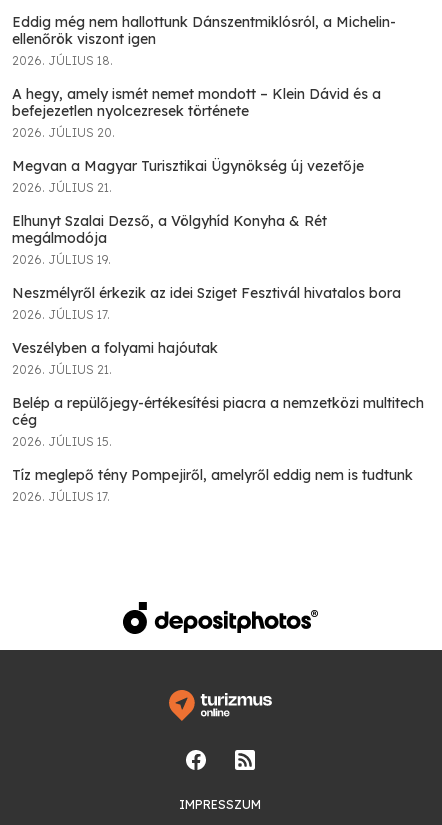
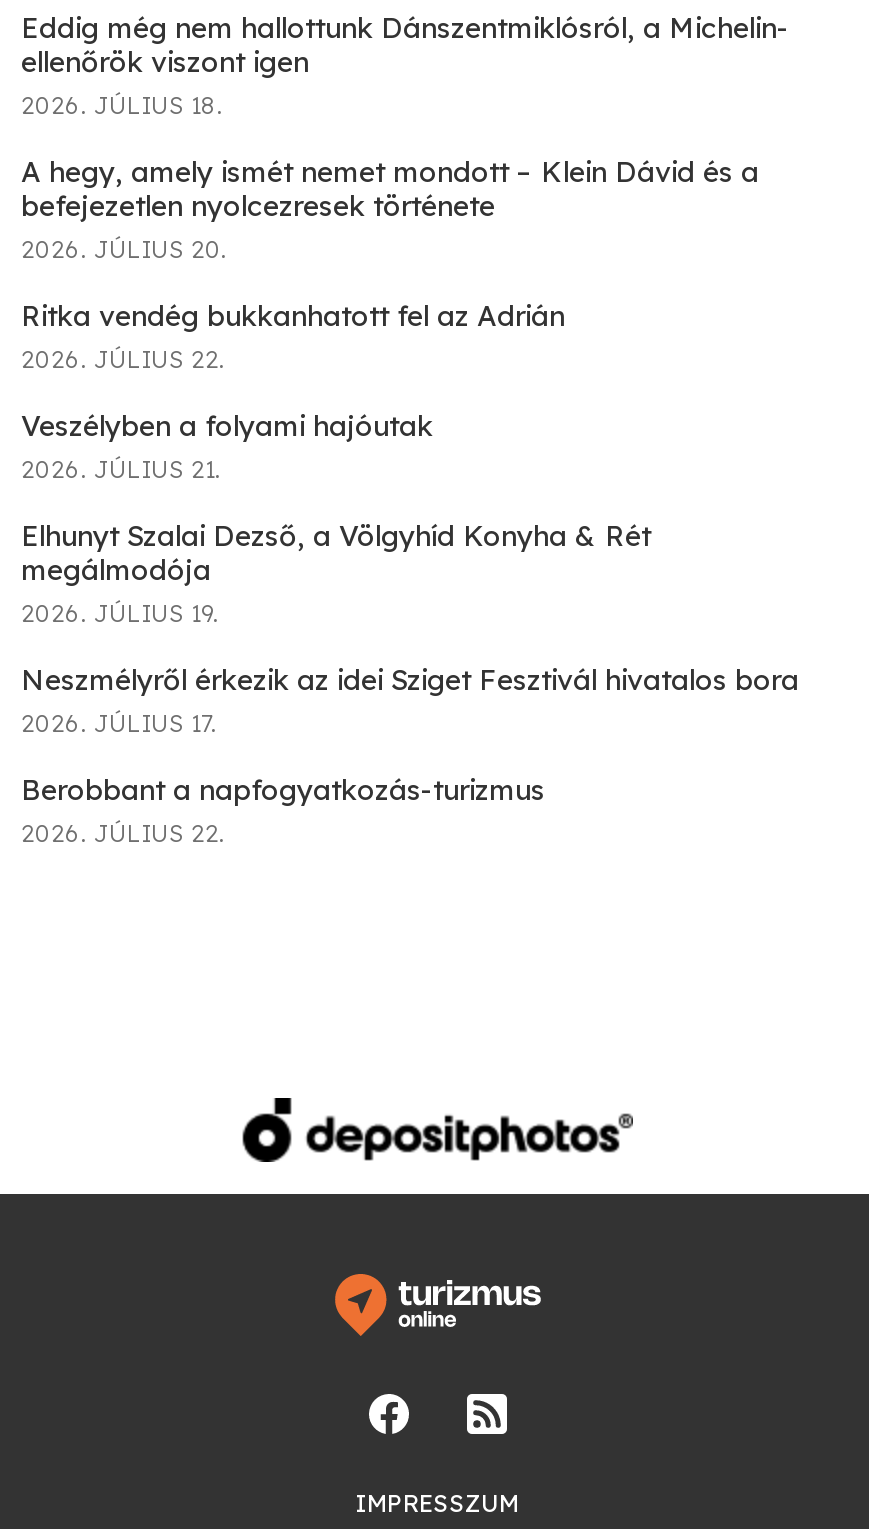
- Megvan a Magyar Turisztikai Ügynökség új vezetője
+ Ritka vendég bukkanhatott fel az Adrián
+ 2026. JÚLIUS 22.

moved down: 2026. JÚLIUS 21. | Elhunyt Szalai Dezső, a Völgyhíd Konyha & Rét | megálmodója | 2026. JÚLIUS 19. | Neszmélyről érkezik az idei Sziget Fesztivál hivatalos bora | 2026. JÚLIUS 17.

moved up: Veszélyben a folyami hajóutak

- 2026. JÚLIUS 21.
- Belép a repülőjegy-értékesítési piacra a nemzetközi multitech
- cég
- 2026. JÚLIUS 15.
- Tíz meglepő tény Pompejiről, amelyről eddig nem is tudtunk
- 2026. JÚLIUS 17.
+ Berobbant a napfogyatkozás-turizmus
+ 2026. JÚLIUS 22.
